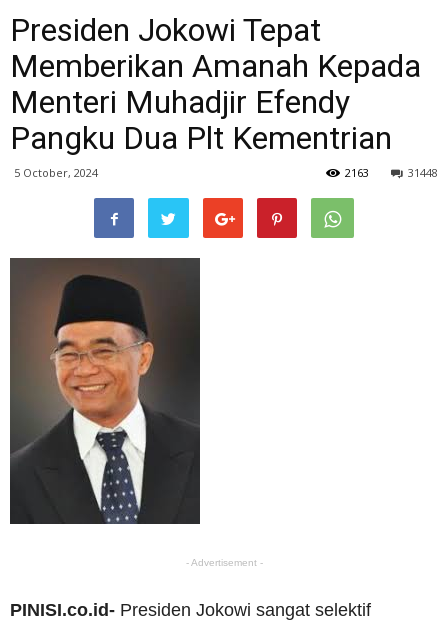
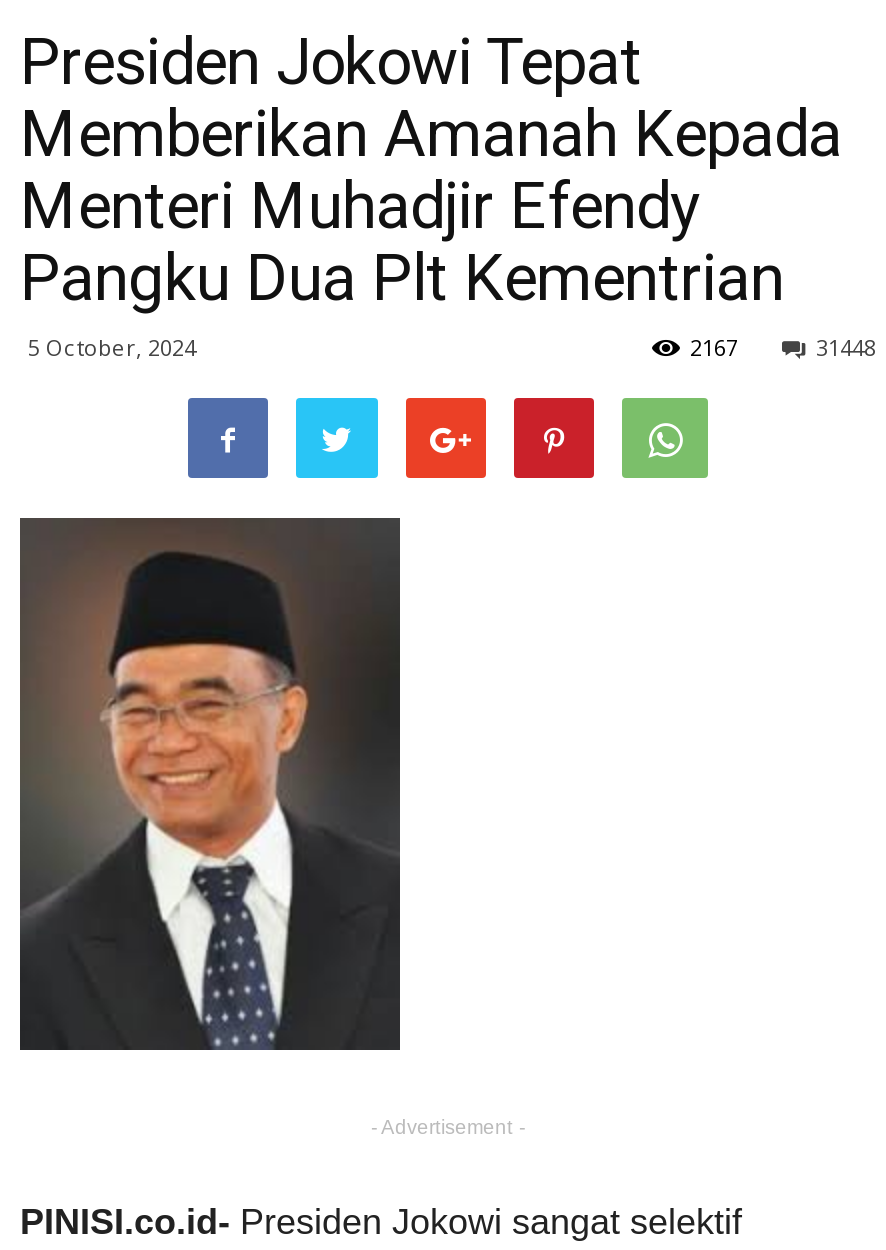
- 2163
+ 2167
